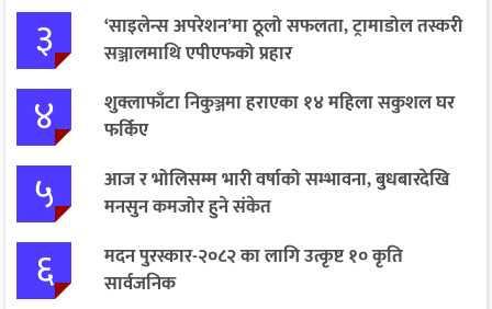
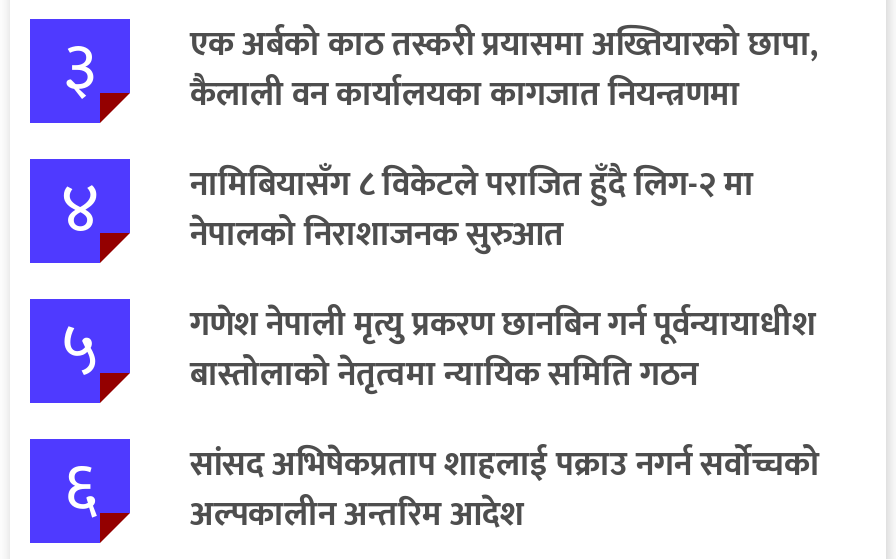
- ‘साइलेन्स अपरेशन’मा ठूलो सफलता, ट्रामाडोल तस्करी
- सञ्जालमाथि एपीएफको प्रहार
+ एक अर्बको काठ तस्करी प्रयासमा अख्तियारको छापा,
+ कैलाली वन कार्यालयका कागजात नियन्त्रणमा

- शुक्लाफाँटा निकुञ्जमा हराएका १४ महिला सकुशल घर
- फर्किए
+ नामिबियासँग ८ विकेटले पराजित हुँदै लिग-२ मा
+ नेपालको निराशाजनक सुरुआत

- आज र भोलिसम्म भारी वर्षाको सम्भावना, बुधबारदेखि
- मनसुन कमजोर हुने संकेत
+ गणेश नेपाली मृत्यु प्रकरण छानबिन गर्न पूर्वन्यायाधीश
+ बास्तोलाको नेतृत्वमा न्यायिक समिति गठन

- मदन पुरस्कार-२०८२ का लागि उत्कृष्ट १० कृति
- सार्वजनिक
+ सांसद अभिषेकप्रताप शाहलाई पक्राउ नगर्न सर्वोच्चको
+ अल्पकालीन अन्तरिम आदेश
